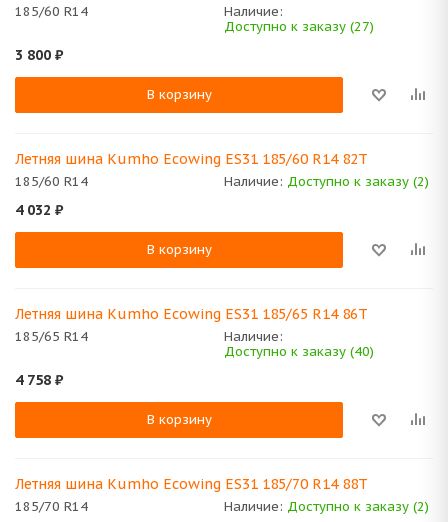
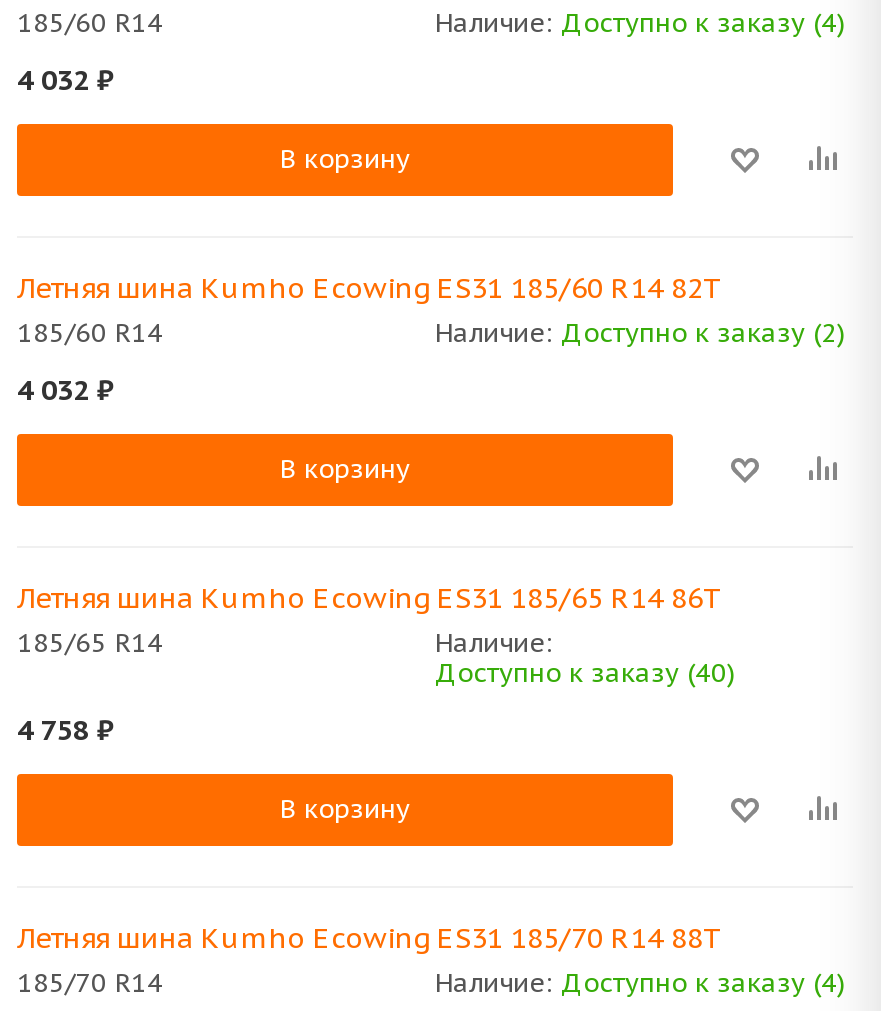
- Наличие:
- Доступно к заказу (27)
+ Наличие: Доступно к заказу (4)

- 3 800 ₽
+ 4 032 ₽

- Наличие: Доступно к заказу (2)
+ Наличие: Доступно к заказу (4)
